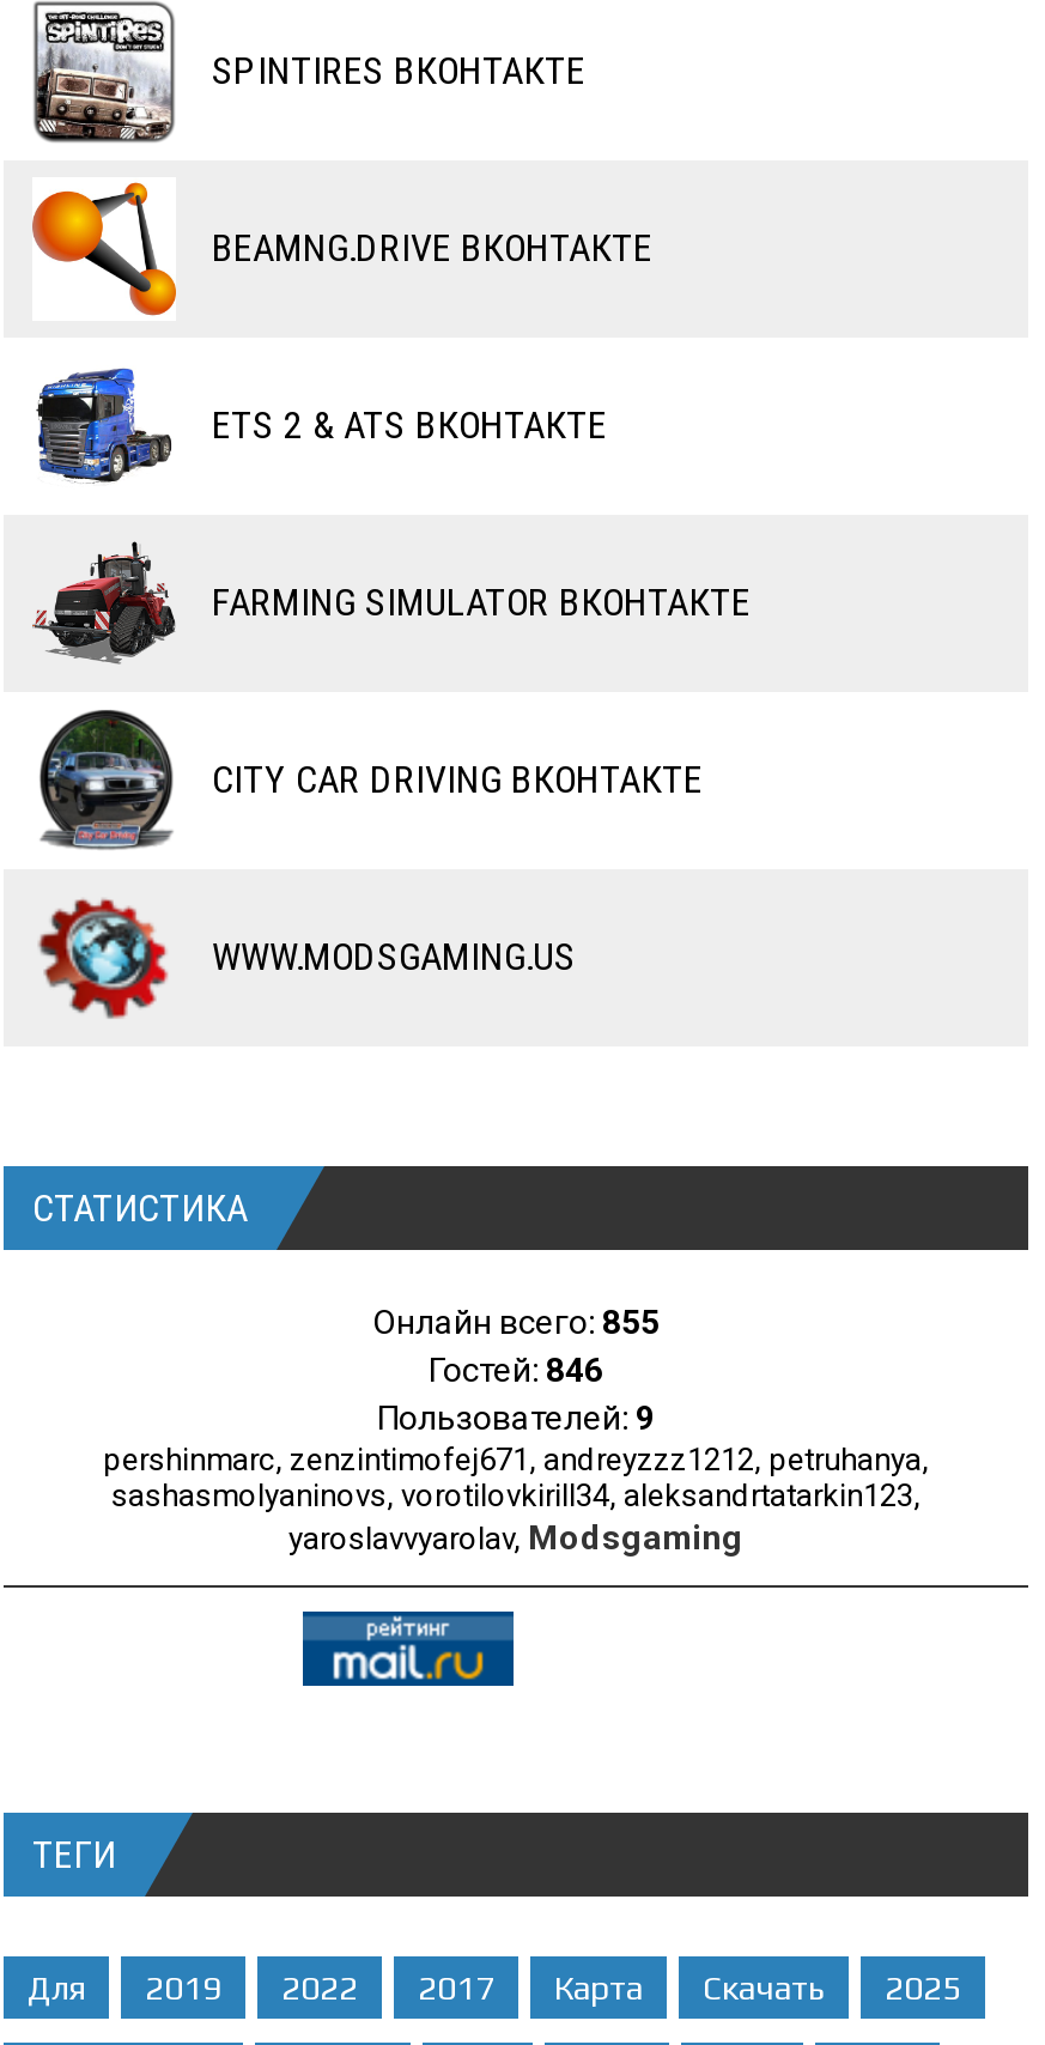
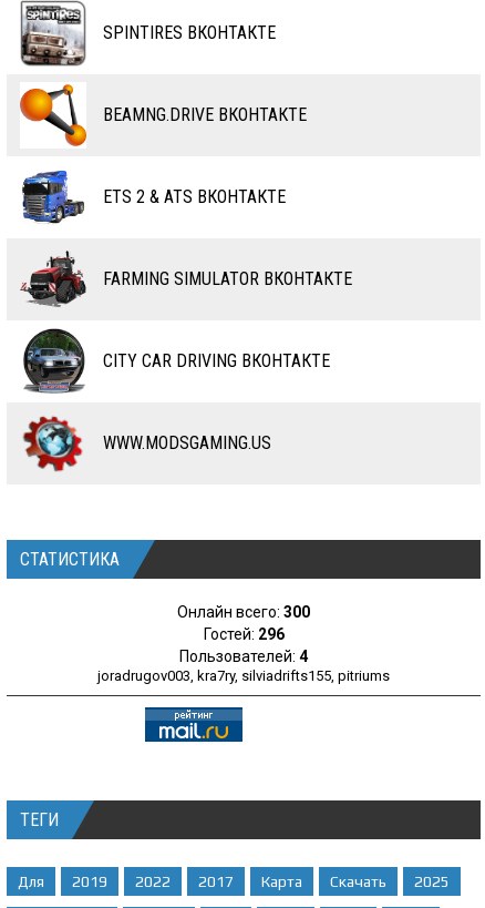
- Онлайн всего: 855
- Гостей: 846
- Пользователей: 9
- pershinmarc, zenzintimofej671, andreyzzz1212, petruhanya,
- sashasmolyaninovs, vorotilovkirill34, aleksandrtatarkin123,
- yaroslavvyarolav, Modsgaming
+ Онлайн всего: 300
+ Гостей: 296
+ Пользователей: 4
+ joradrugov003, kra7ry, silviadrifts155, pitriums
